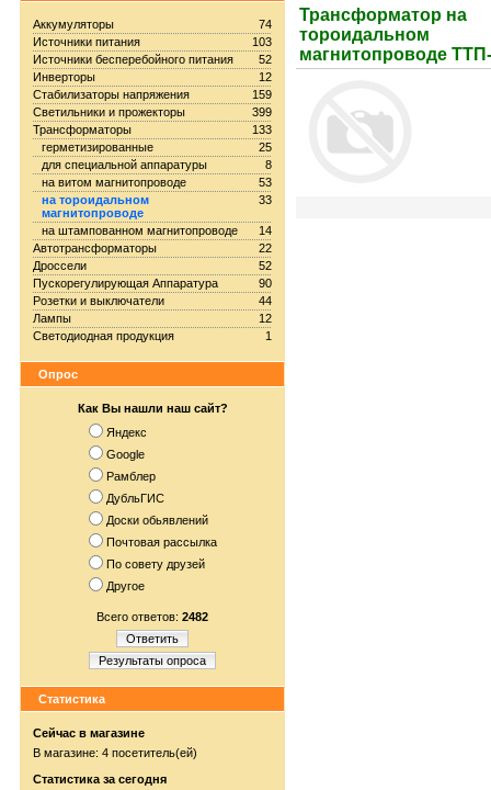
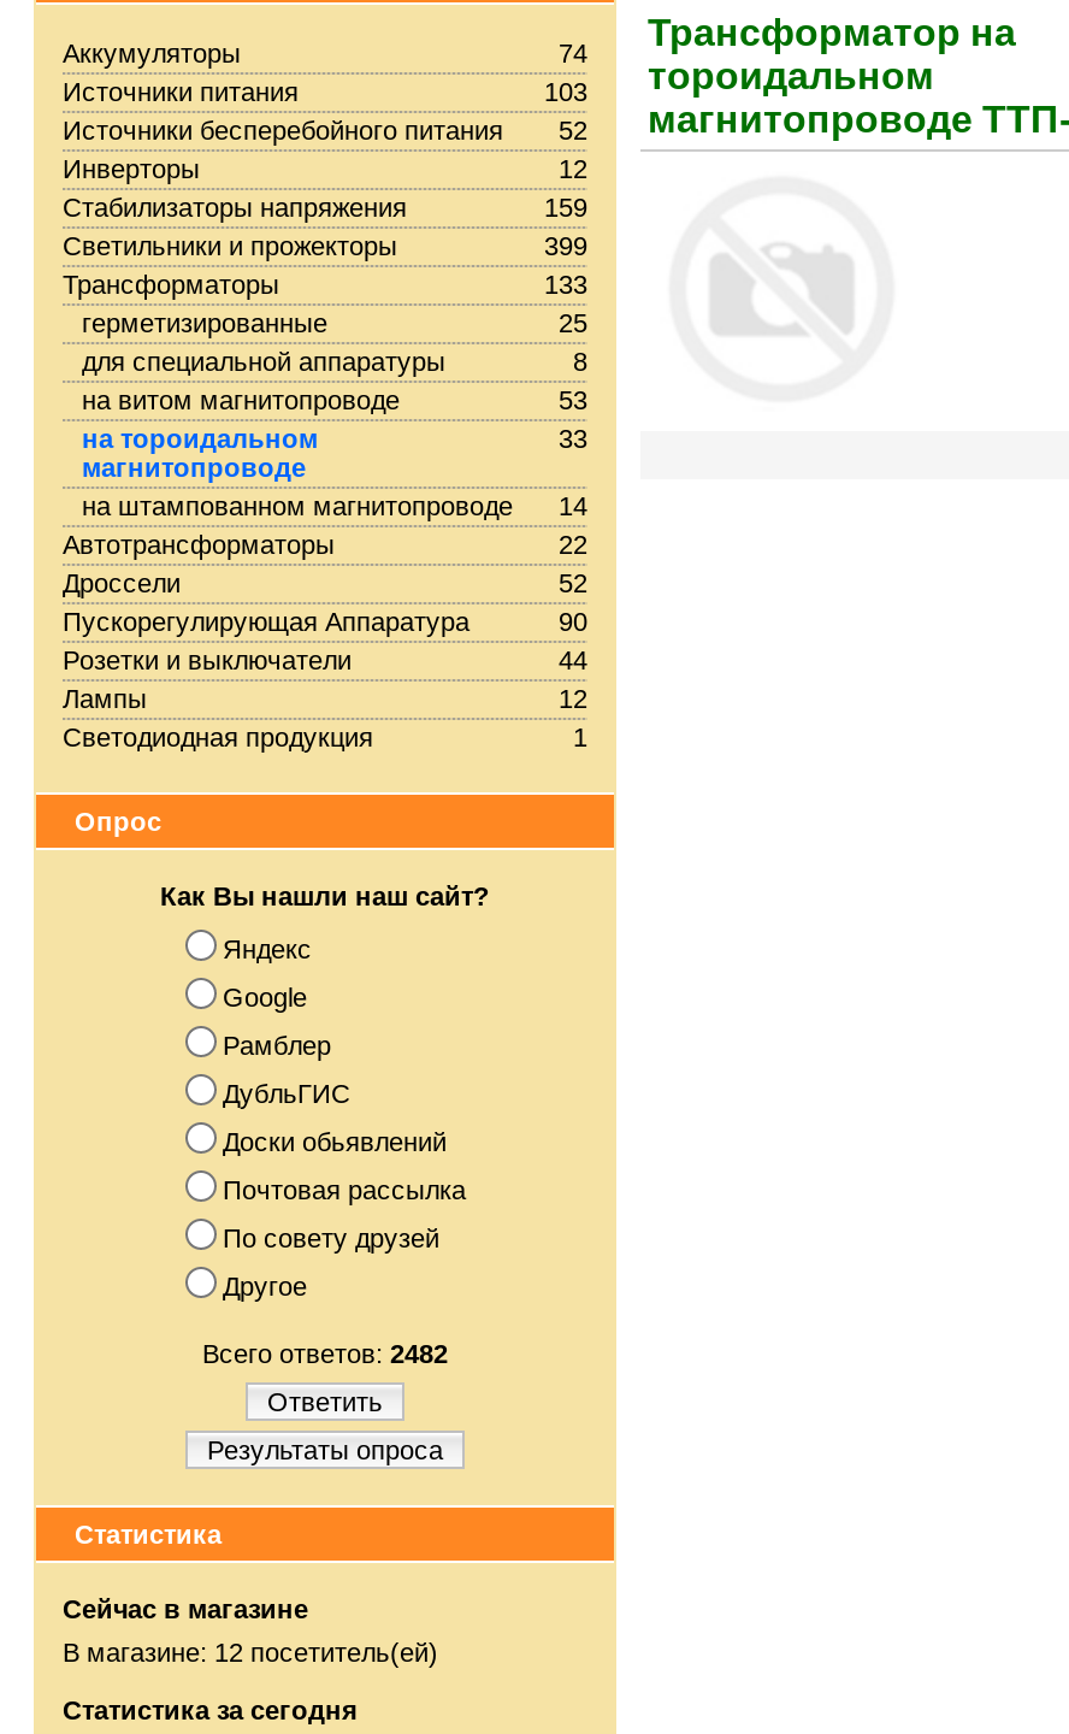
- В магазине: 4 посетитель(ей)
+ В магазине: 12 посетитель(ей)
